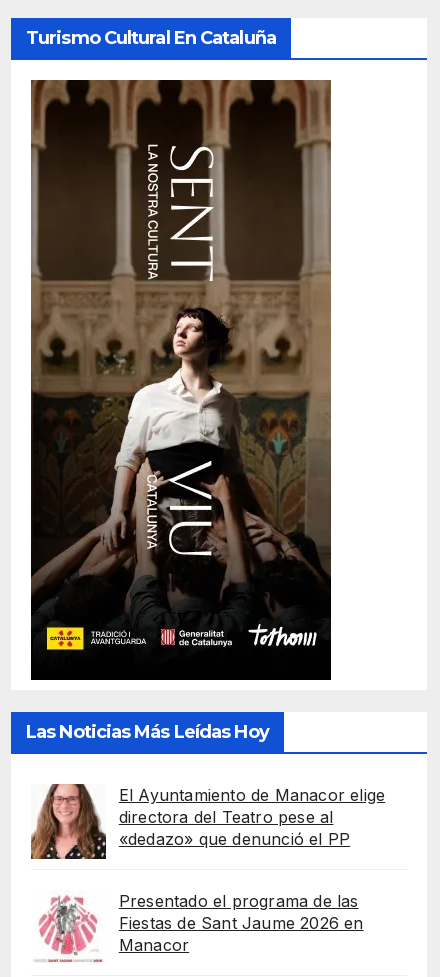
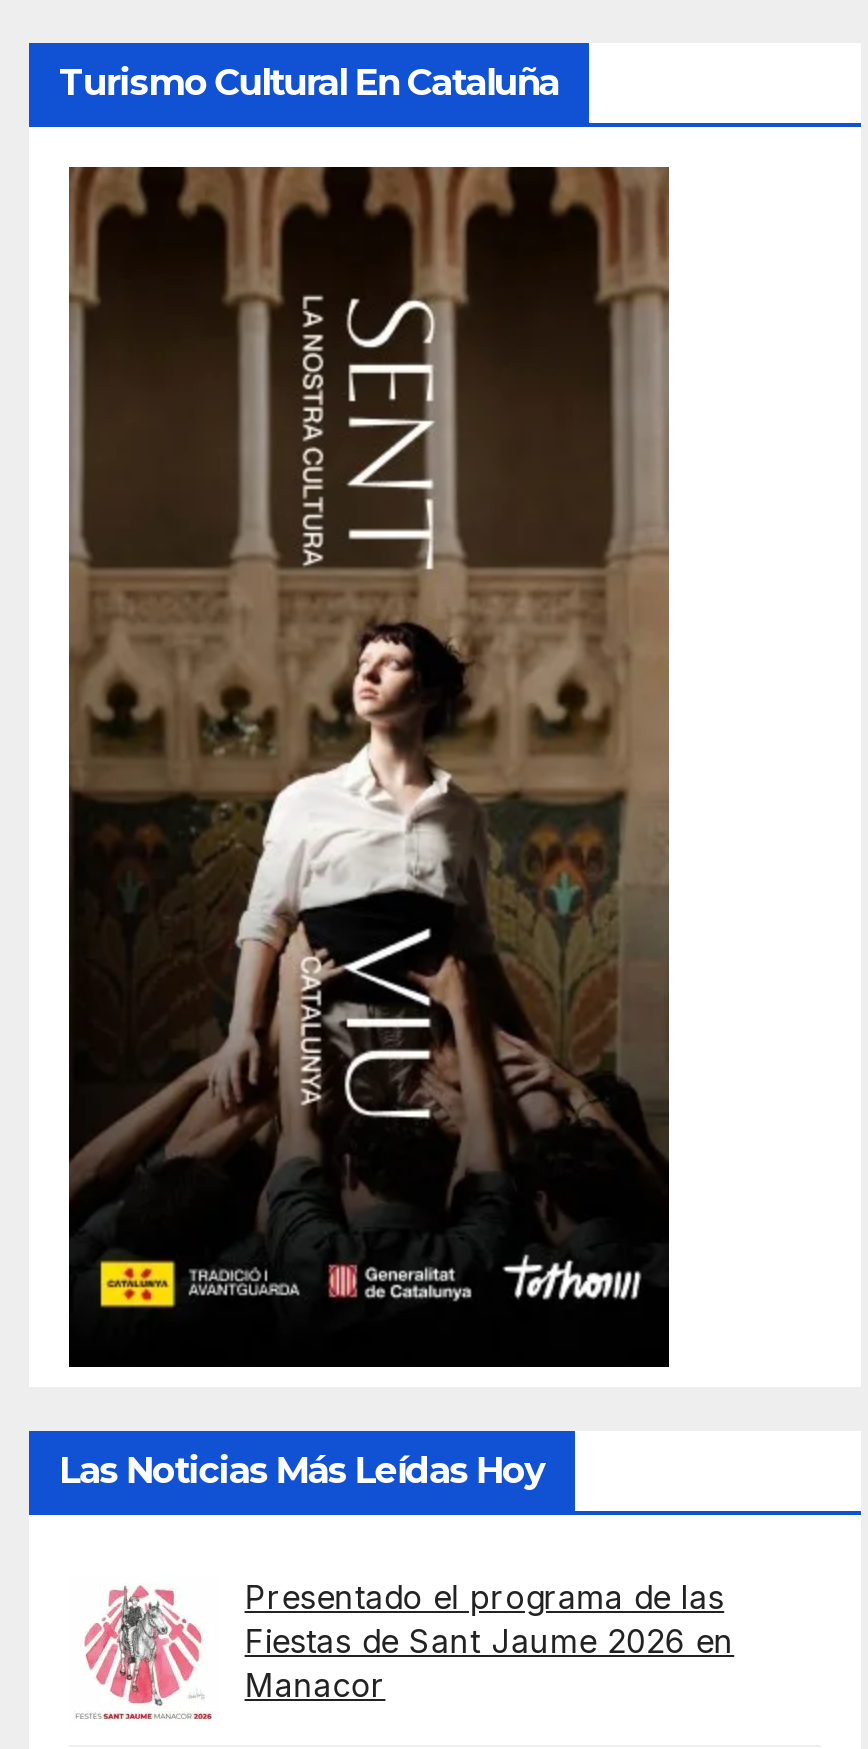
- [image]
- El Ayuntamiento de Manacor elige
- directora del Teatro pese al
- «dedazo» que denunció el PP
